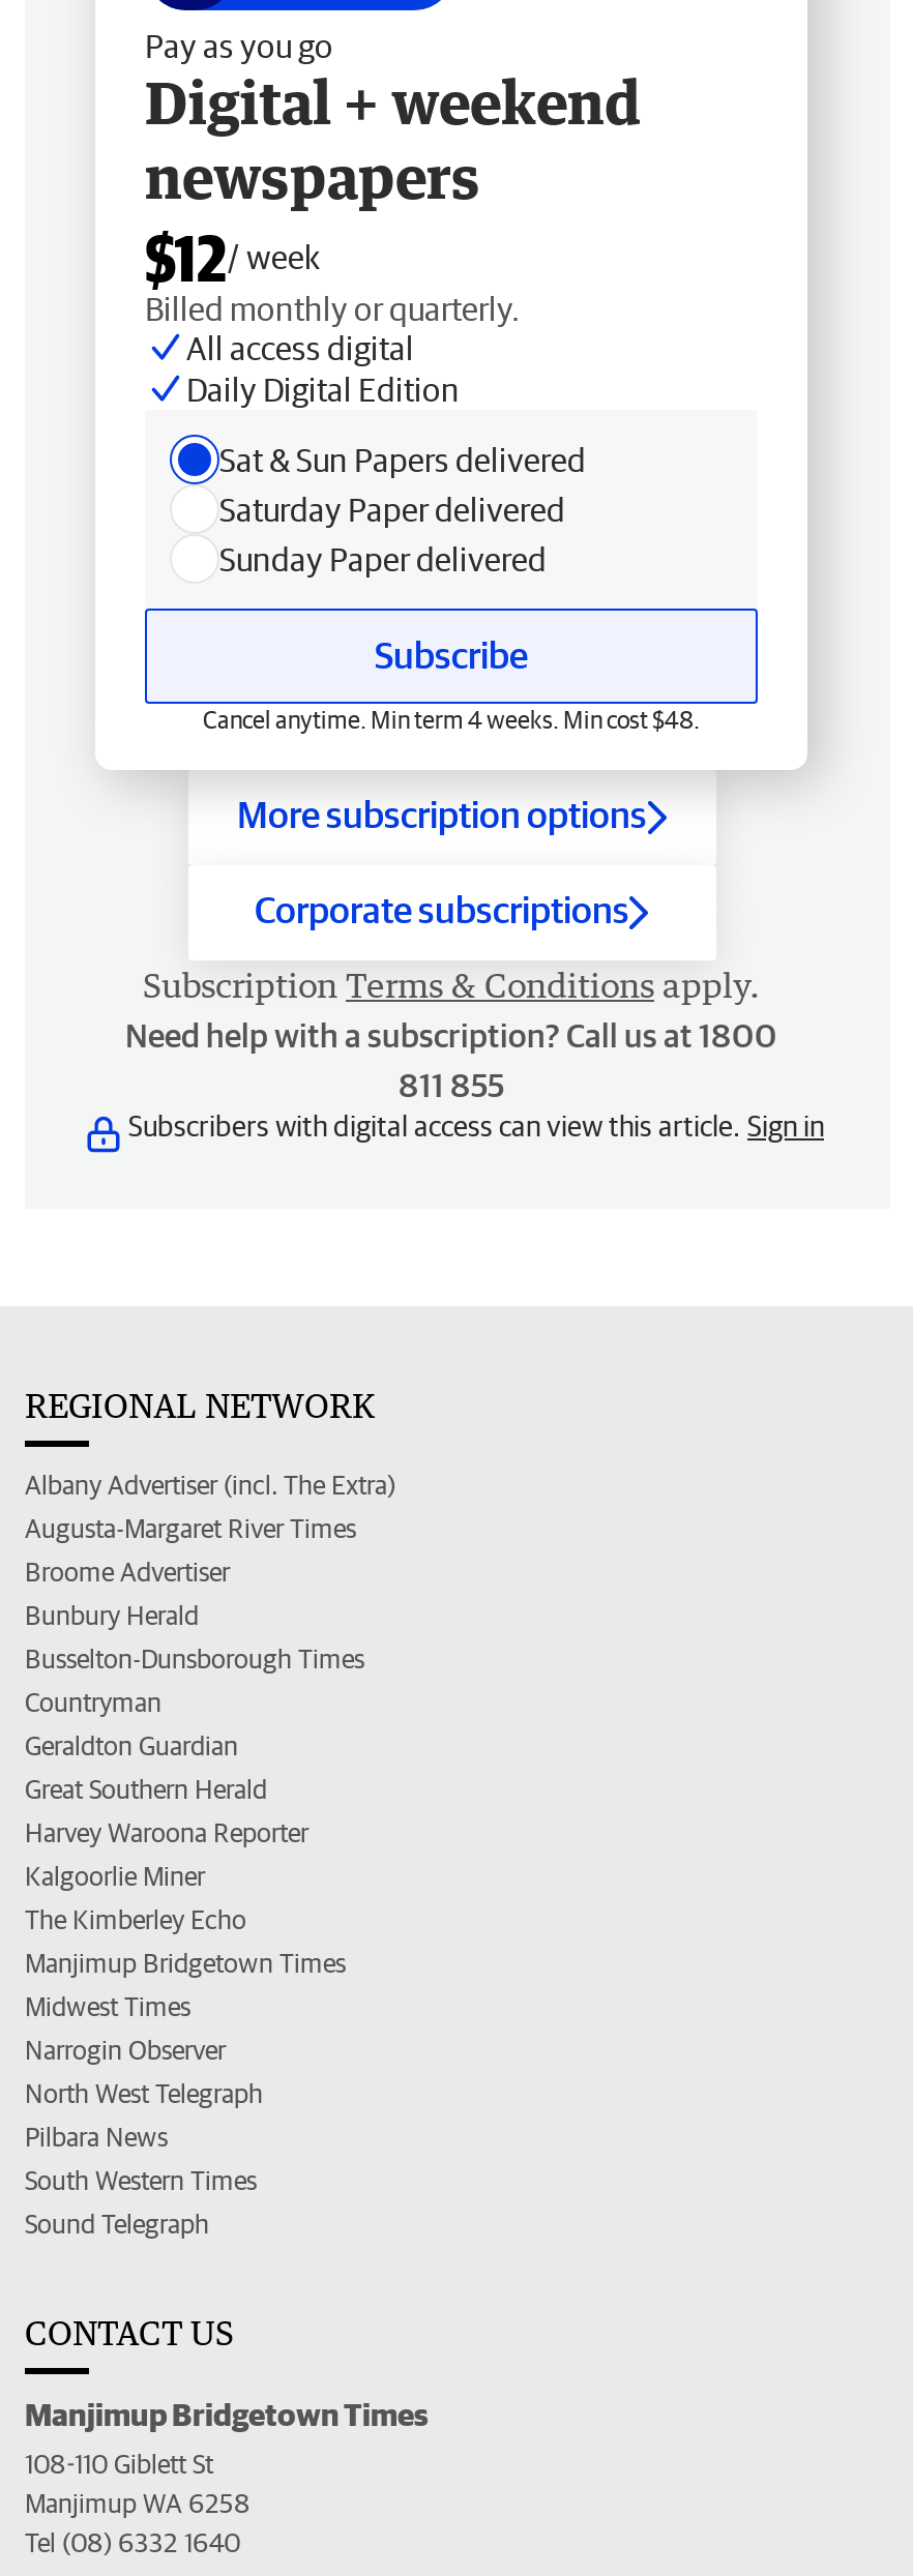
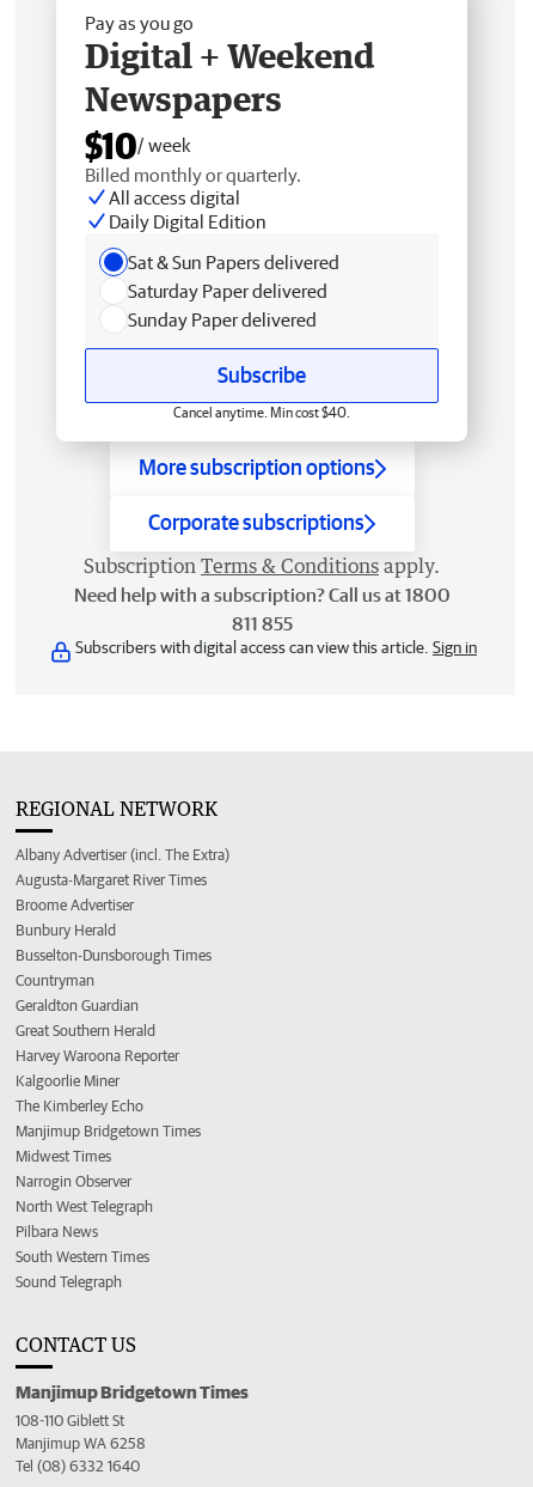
- Digital + weekend
- newspapers
- $12/ week
+ Digital + Weekend
+ Newspapers
+ $10/ week

- Cancel anytime. Min term 4 weeks. Min cost $48.
+ Cancel anytime. Min cost $40.
